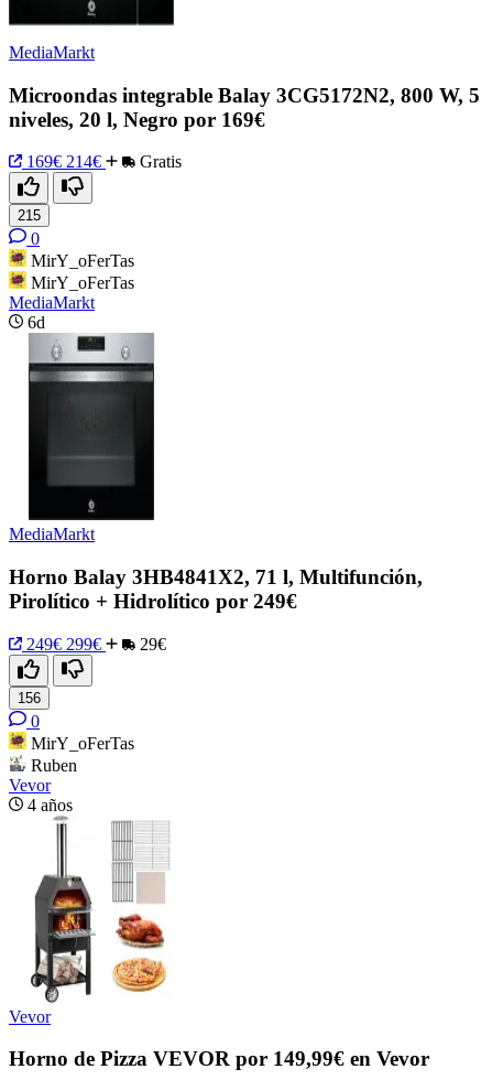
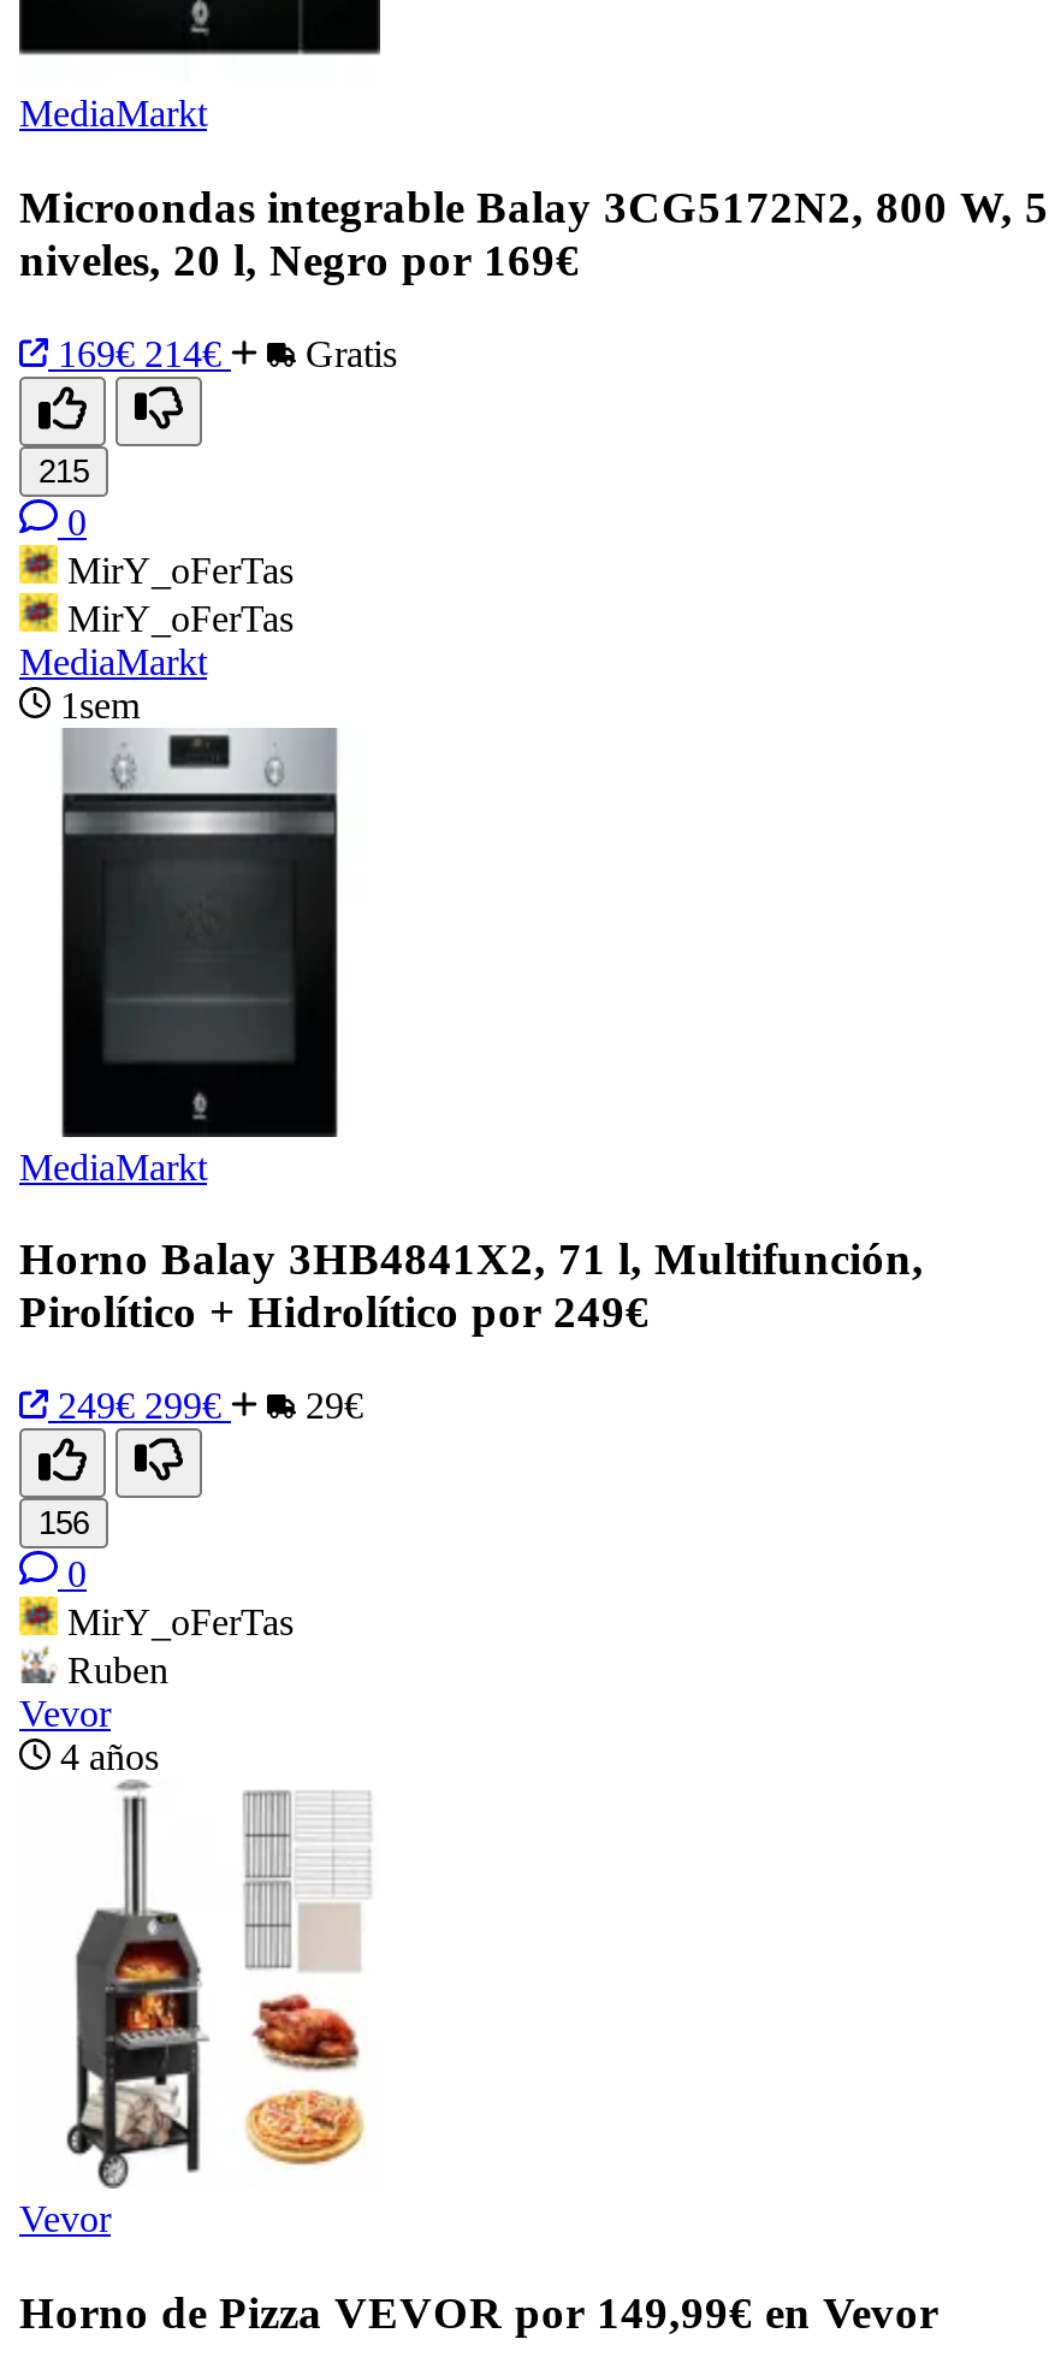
- 6d
+ 1sem
